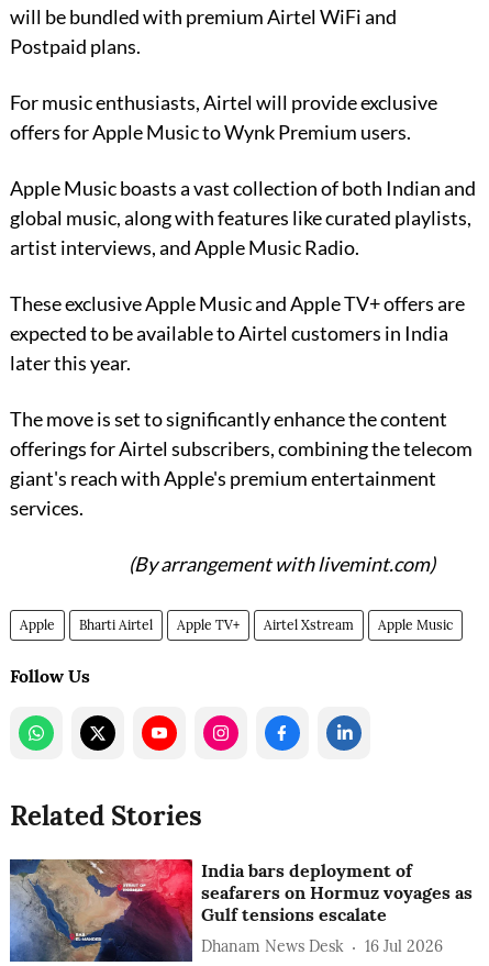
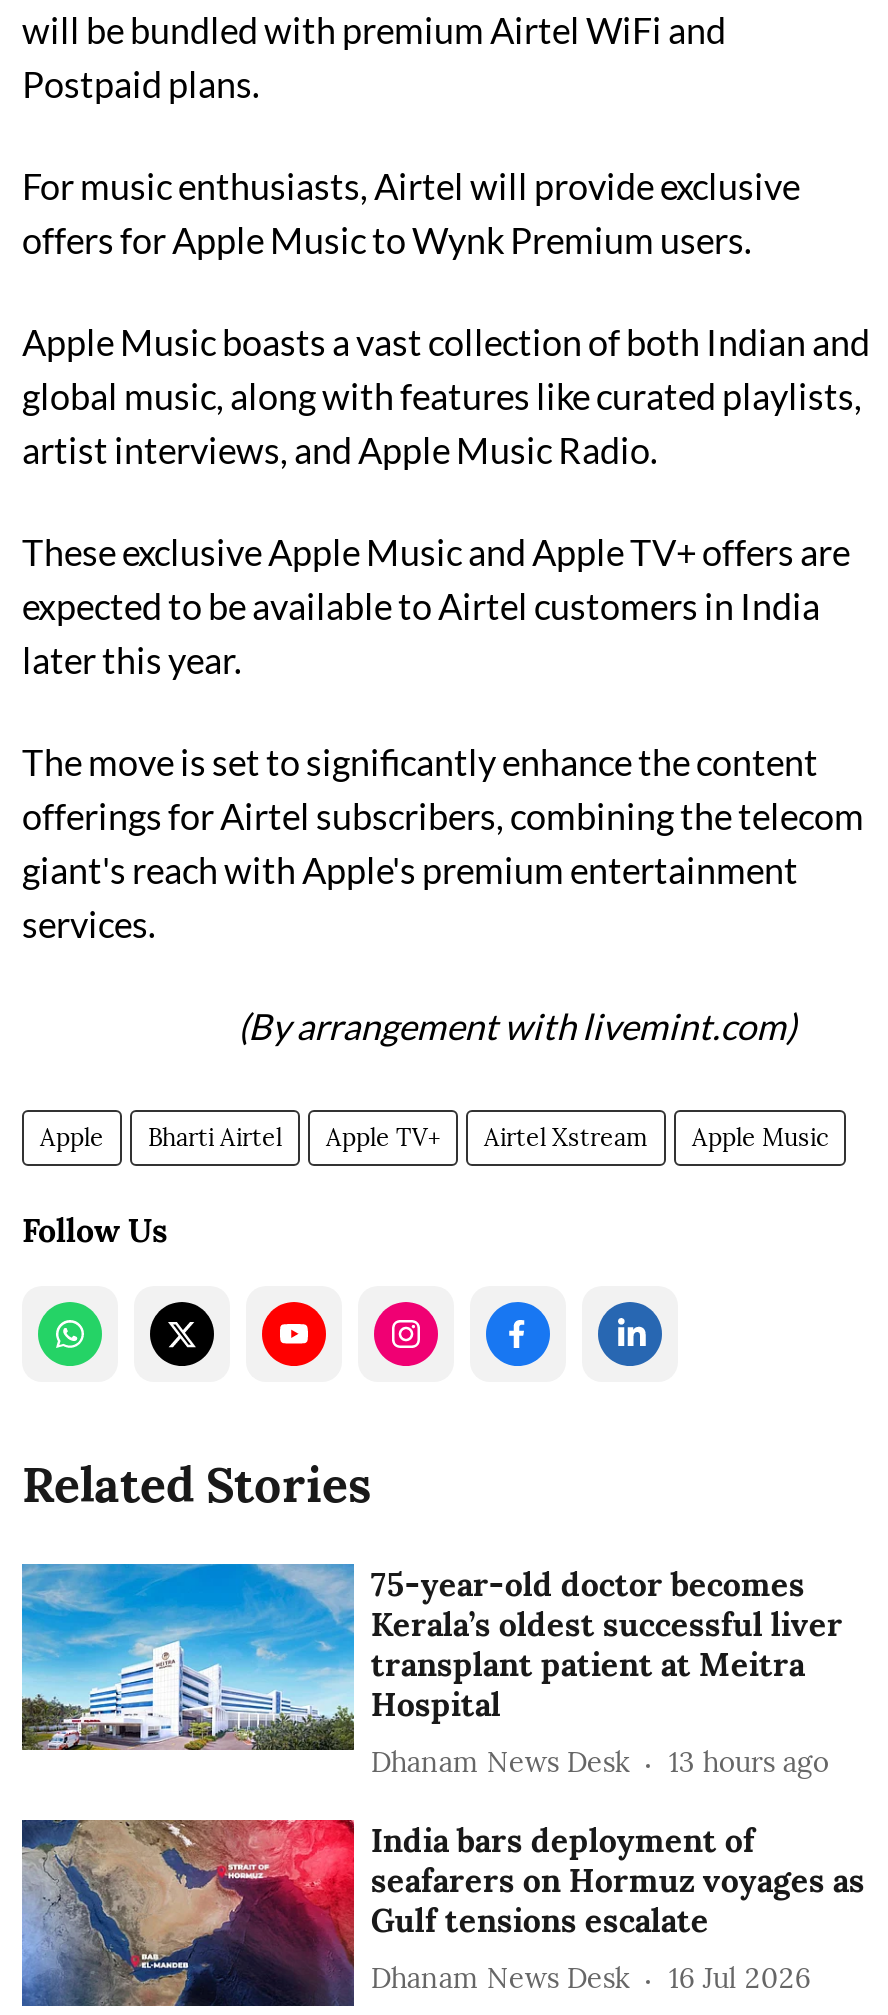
+ [image]
+ 75-year-old doctor becomes
+ Kerala’s oldest successful liver
+ transplant patient at Meitra
+ Hospital
+ Dhanam News Desk
+ 13 hours ago
